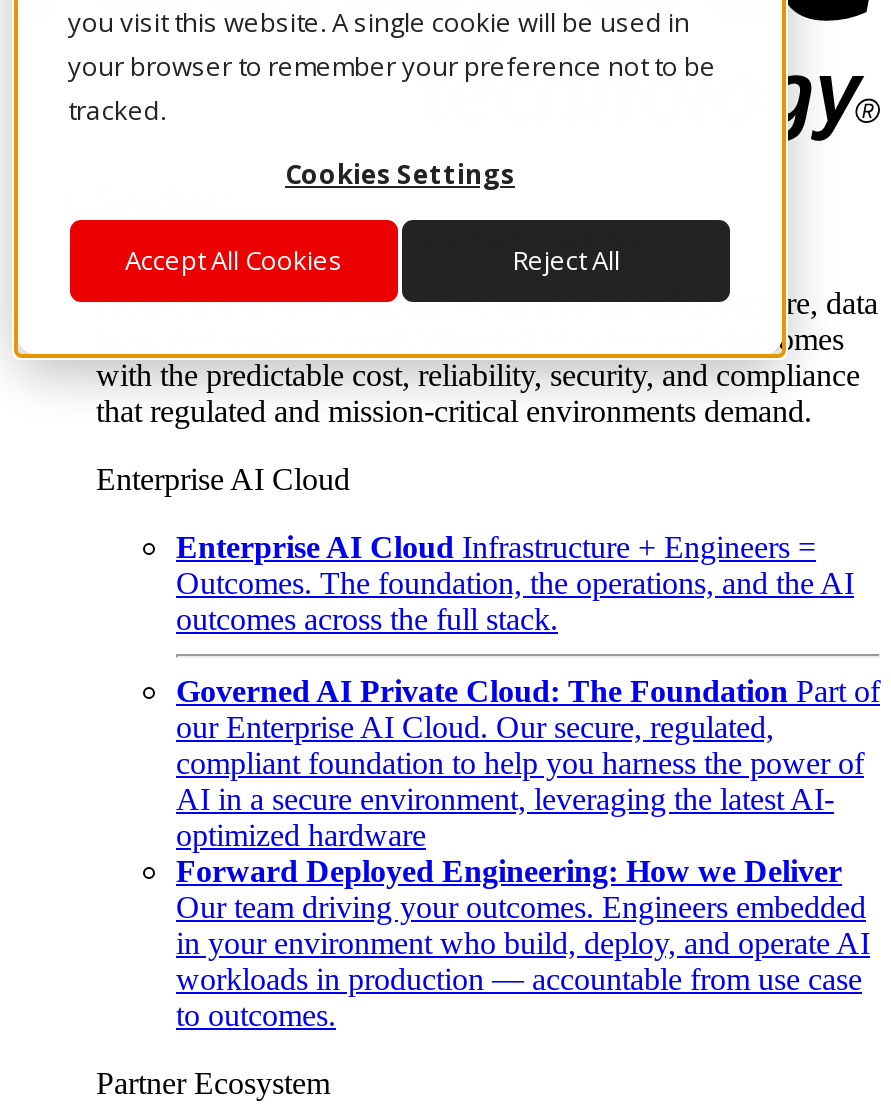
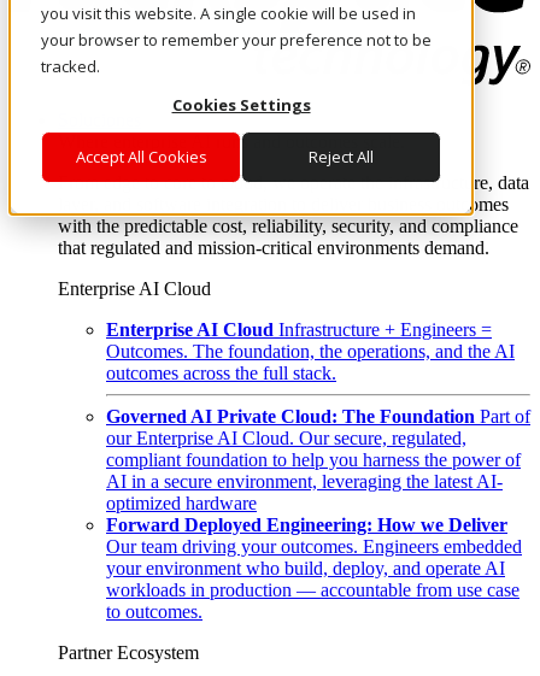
- in your environment who build, deploy, and operate AI
+ your environment who build, deploy, and operate AI
